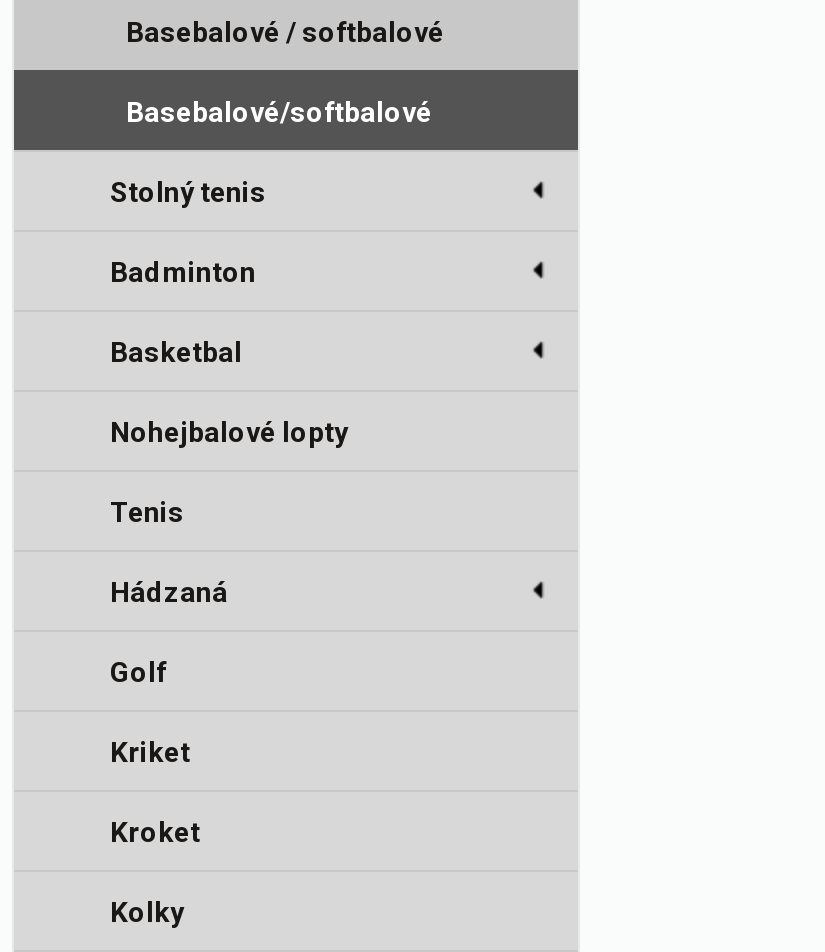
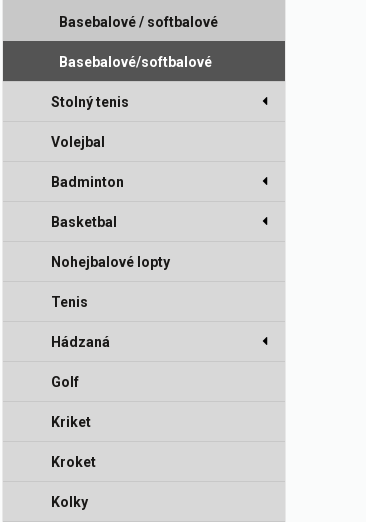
+ Volejbal
